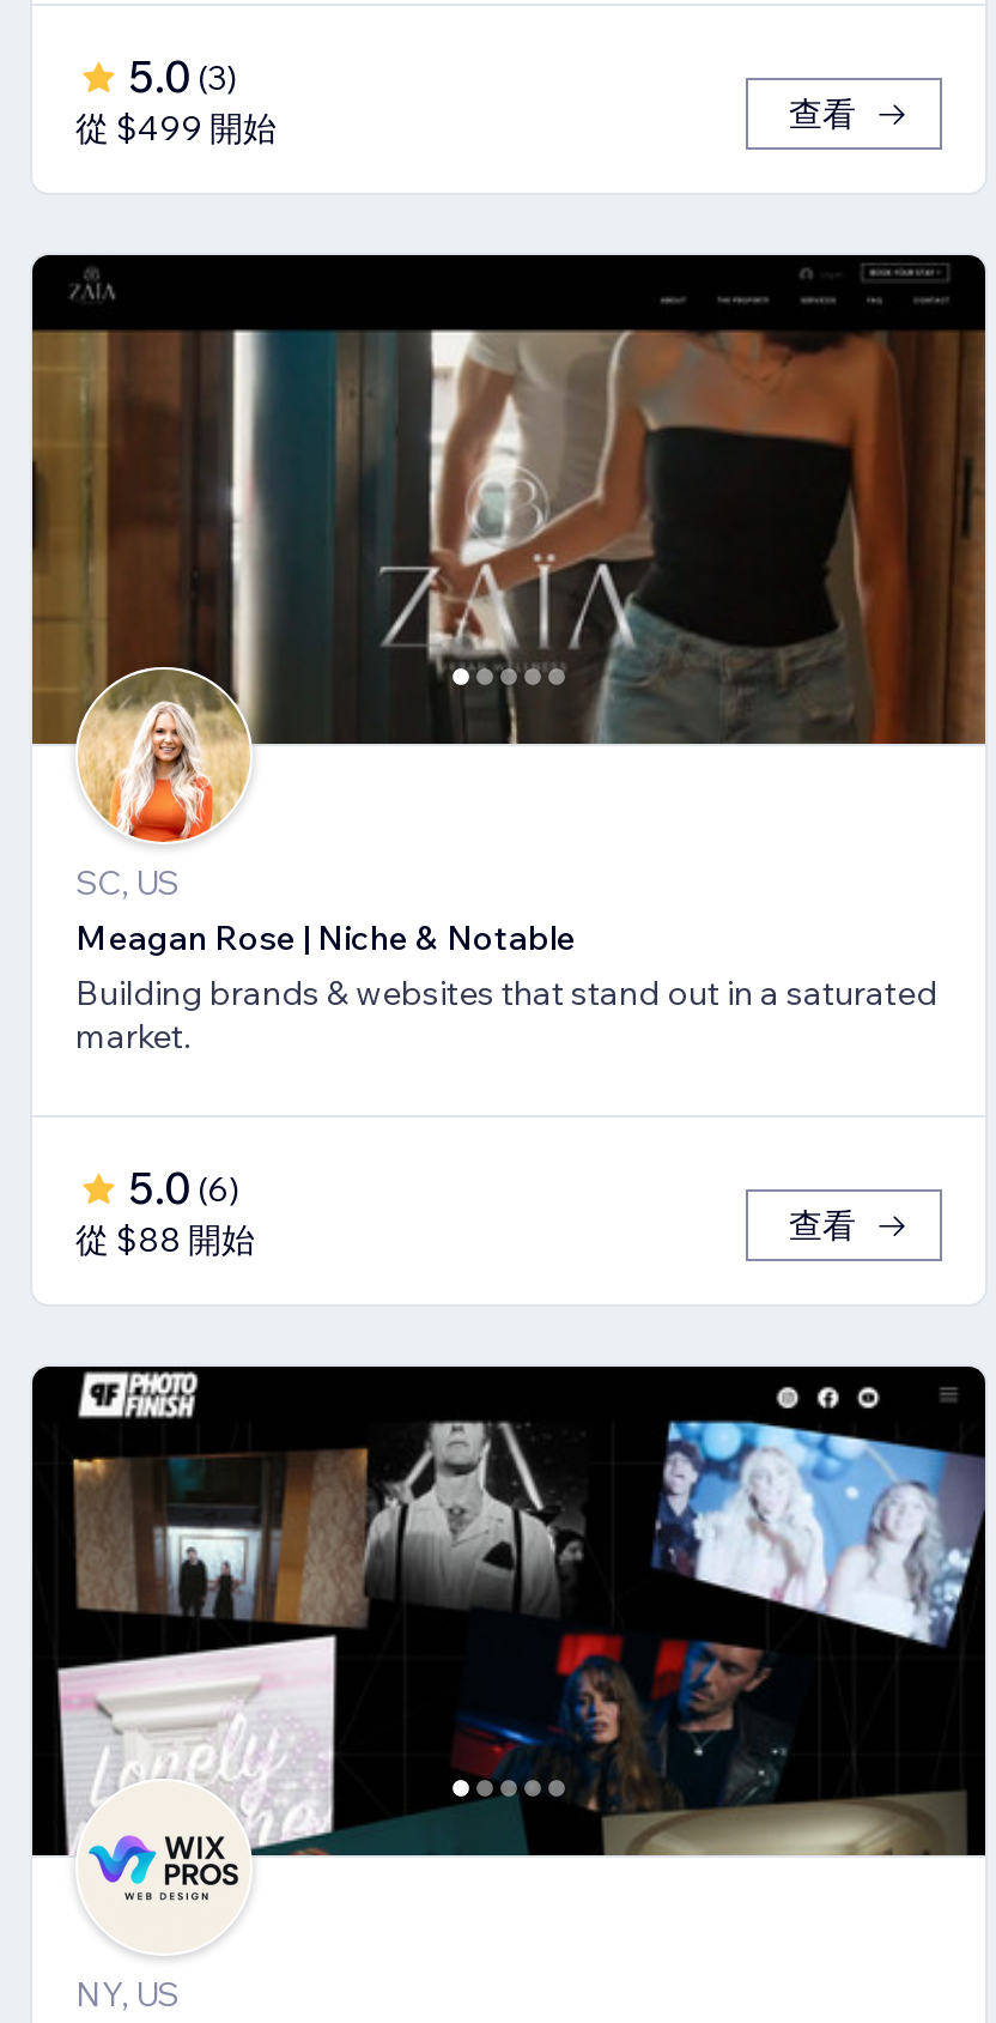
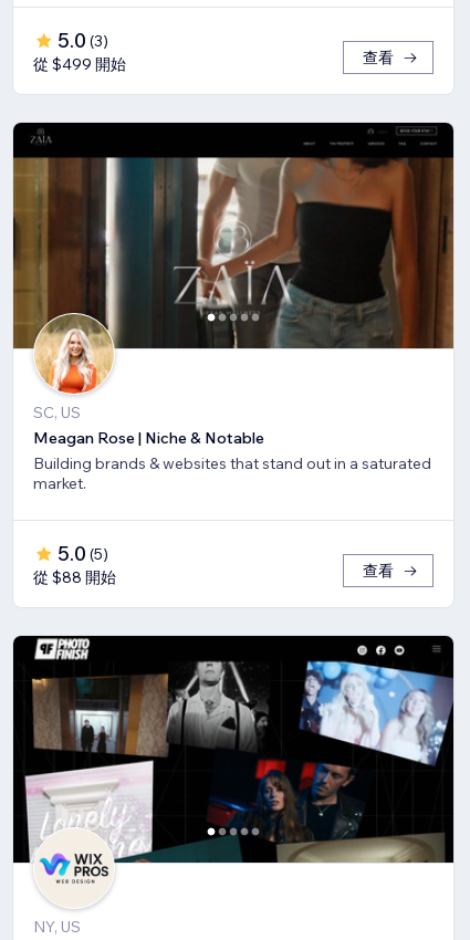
- 5.0 (6)
+ 5.0 (5)
